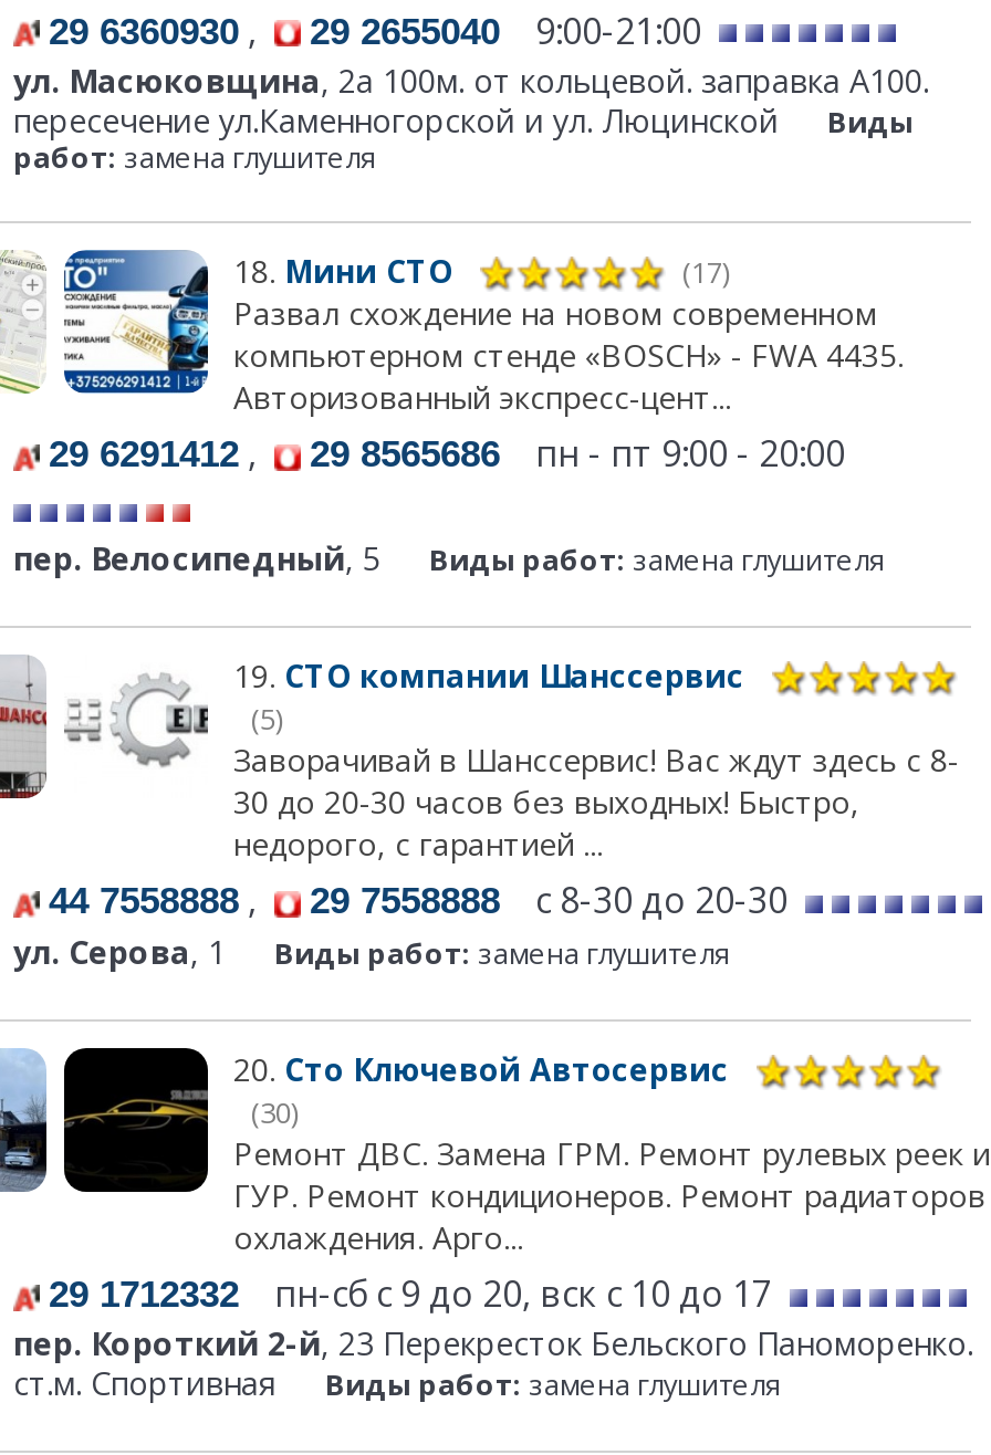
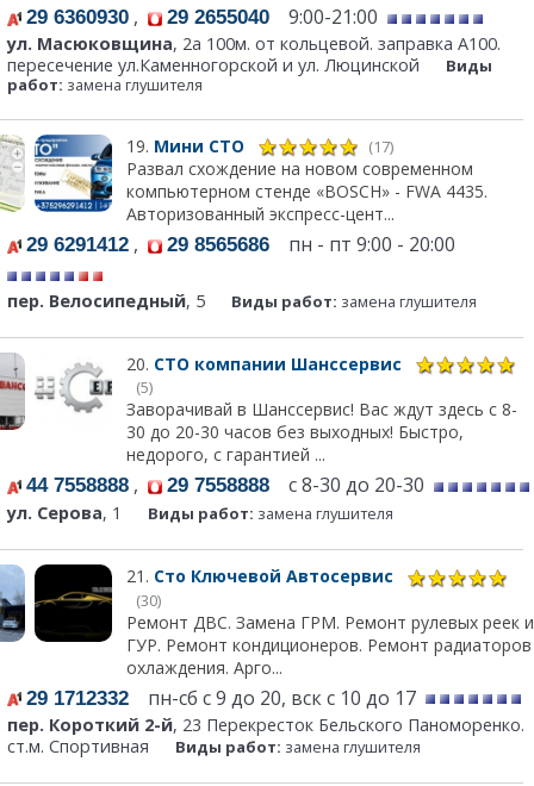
- 18. Мини СТО
+ 19. Мини СТО

- 19. СТО компании Шанссервис
+ 20. СТО компании Шанссервис

- 20. Сто Ключевой Автосервис
+ 21. Сто Ключевой Автосервис
